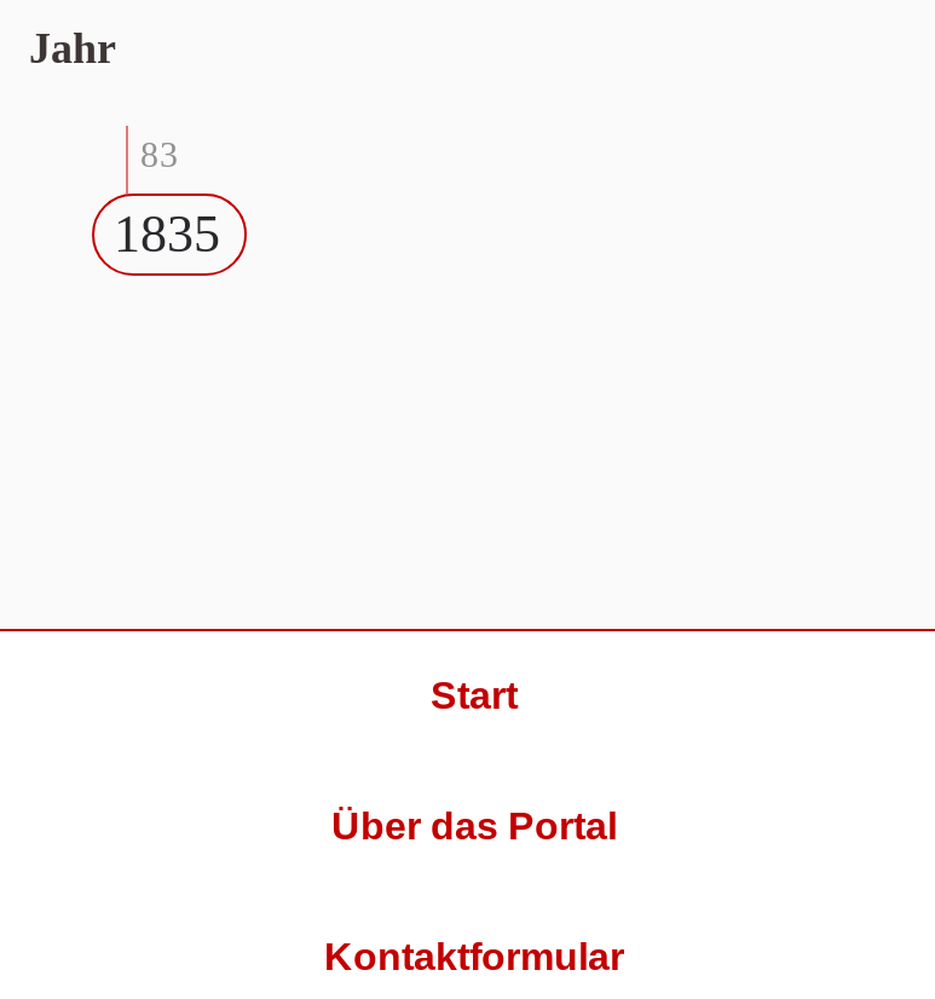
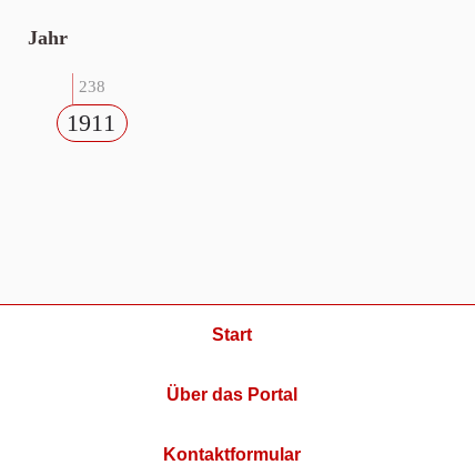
- 83
+ 238

- 1835
+ 1911
